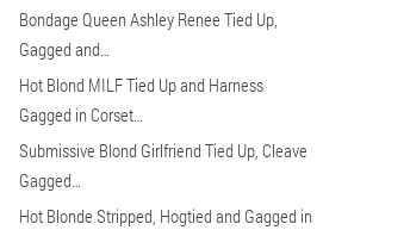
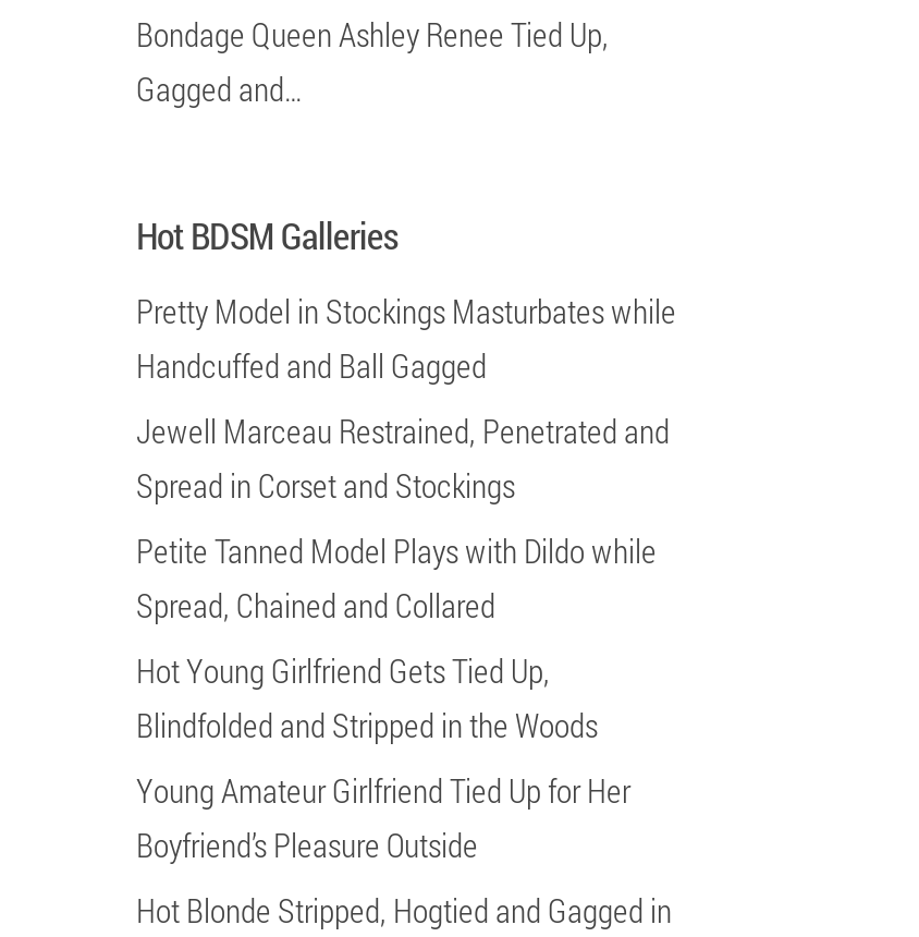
- Hot Blond MILF Tied Up and Harness
- Gagged in Corset…
- Submissive Blond Girlfriend Tied Up, Cleave
- Gagged…
+ Hot BDSM Galleries
+ Pretty Model in Stockings Masturbates while
+ Handcuffed and Ball Gagged
+ Jewell Marceau Restrained, Penetrated and
+ Spread in Corset and Stockings
+ Petite Tanned Model Plays with Dildo while
+ Spread, Chained and Collared
+ Hot Young Girlfriend Gets Tied Up,
+ Blindfolded and Stripped in the Woods
+ Young Amateur Girlfriend Tied Up for Her
+ Boyfriend’s Pleasure Outside
